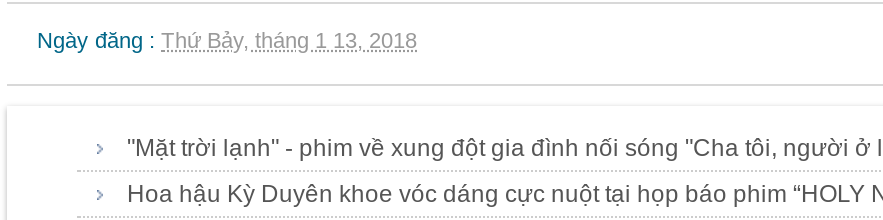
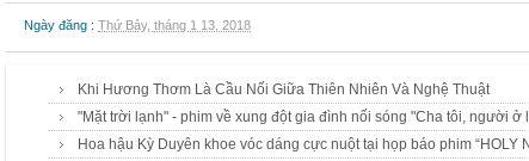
+ Khi Hương Thơm Là Cầu Nối Giữa Thiên Nhiên Và Nghệ Thuật
